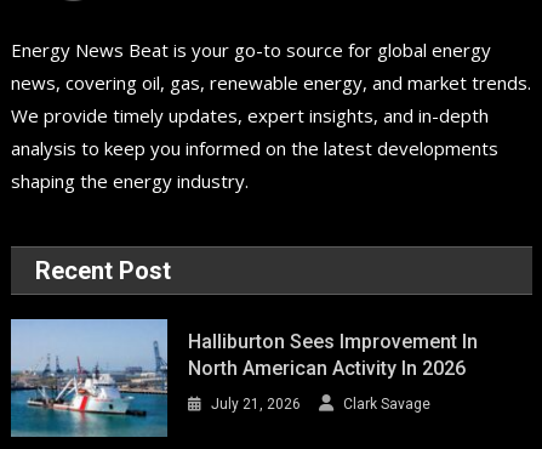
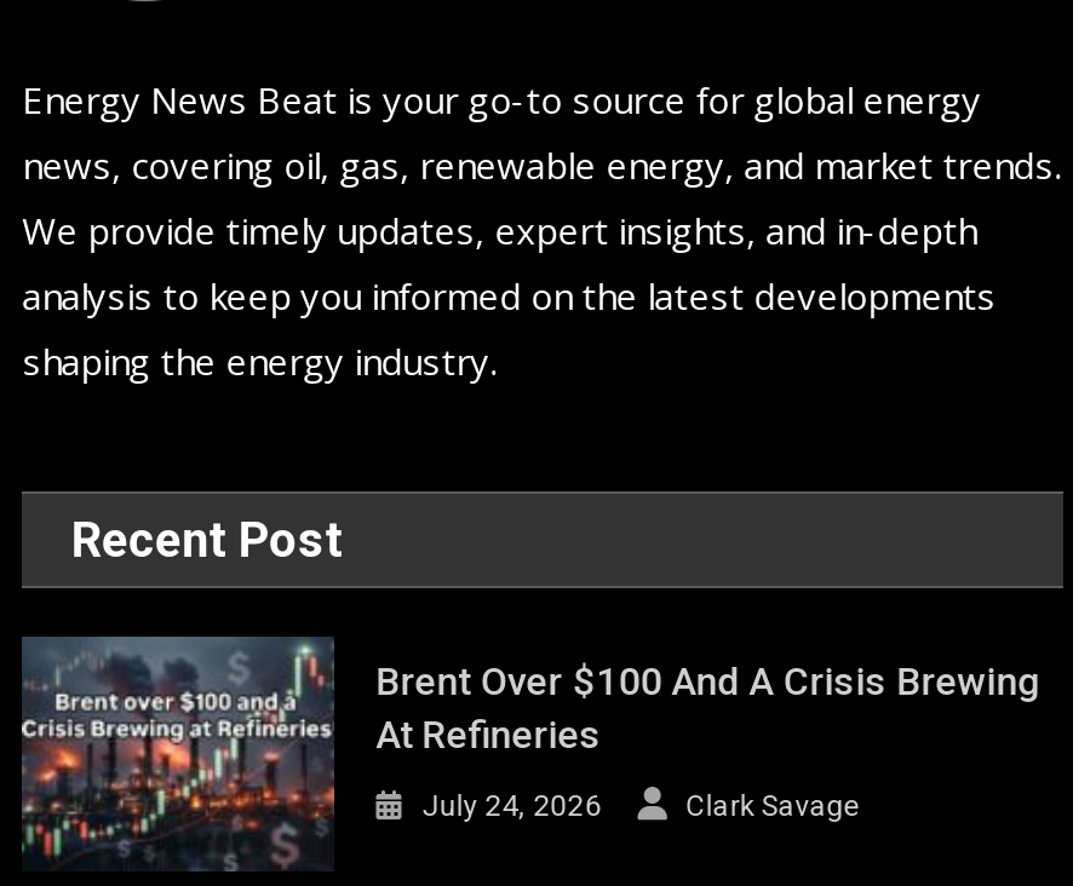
- [image]
- Halliburton Sees Improvement In
- North American Activity In 2026
+ [image]
+ Brent Over $100 And A Crisis Brewing
+ At Refineries

- July 21, 2026
+ July 24, 2026
